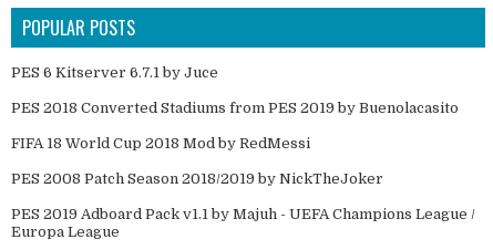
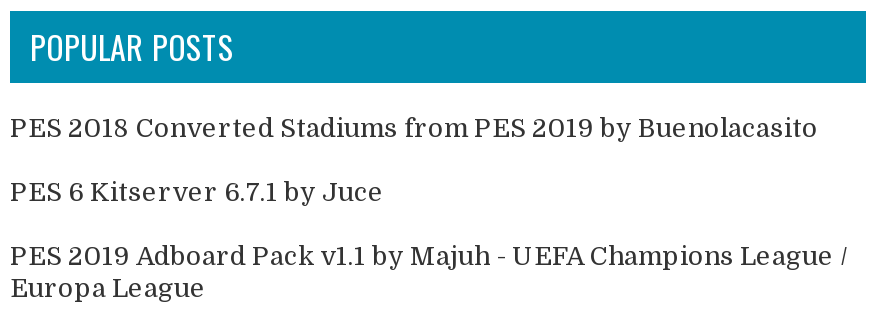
moved down: PES 6 Kitserver 6.7.1 by Juce

moved up: PES 2018 Converted Stadiums from PES 2019 by Buenolacasito

- FIFA 18 World Cup 2018 Mod by RedMessi
- PES 2008 Patch Season 2018/2019 by NickTheJoker
